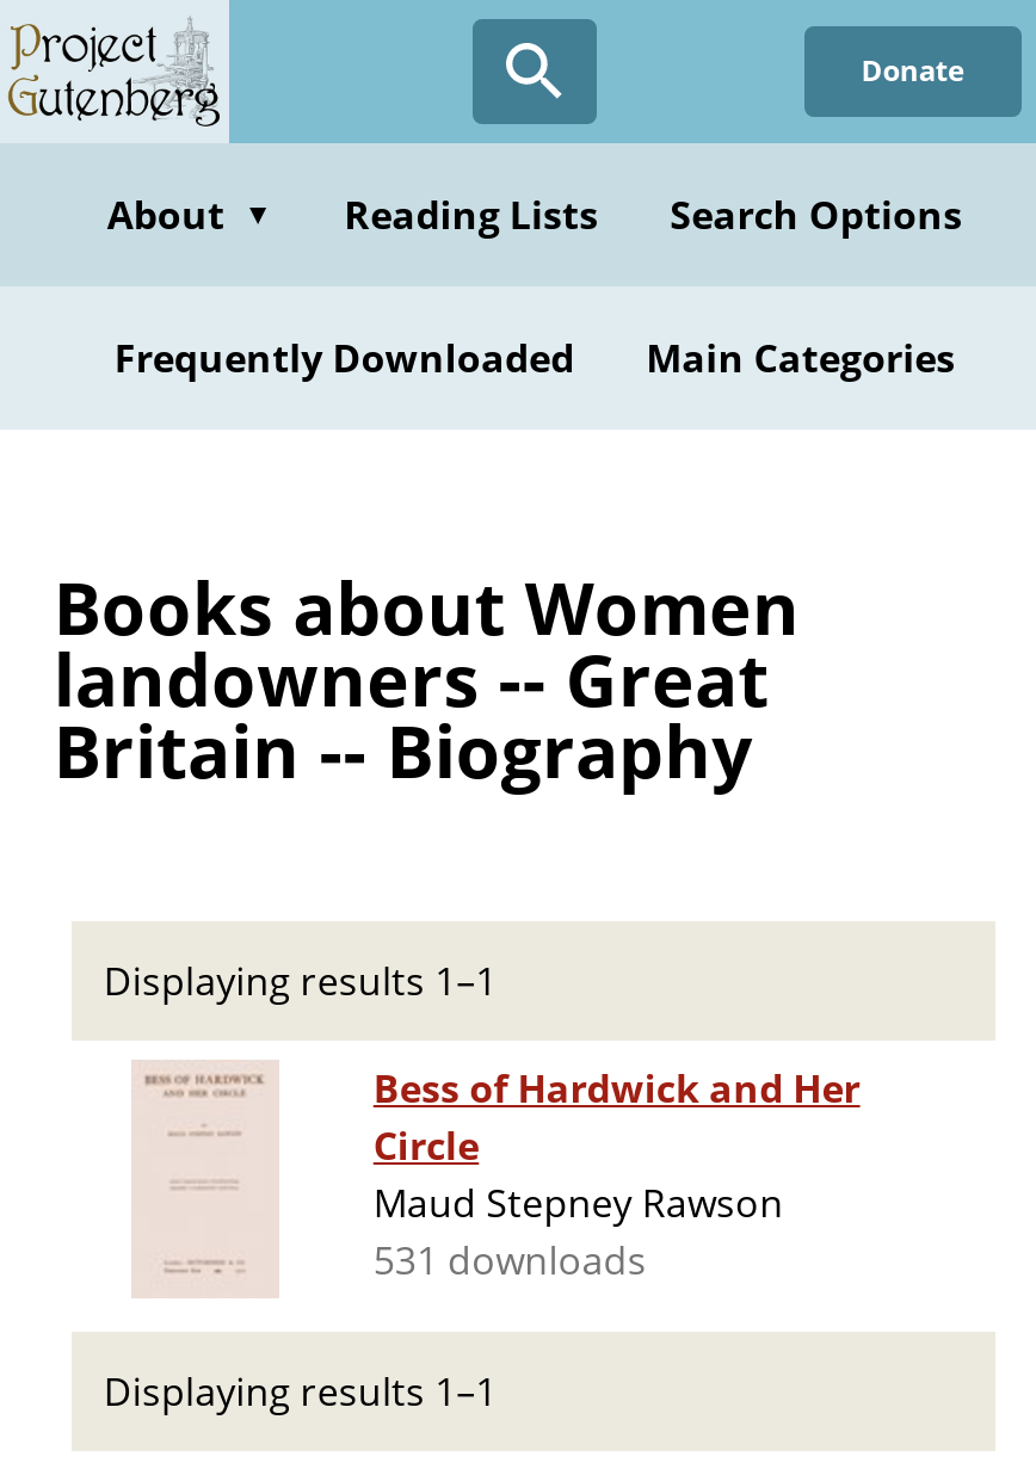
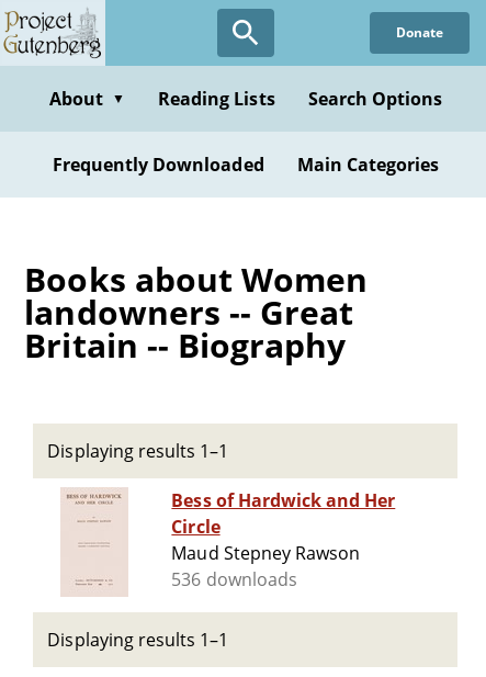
- 531 downloads
+ 536 downloads
